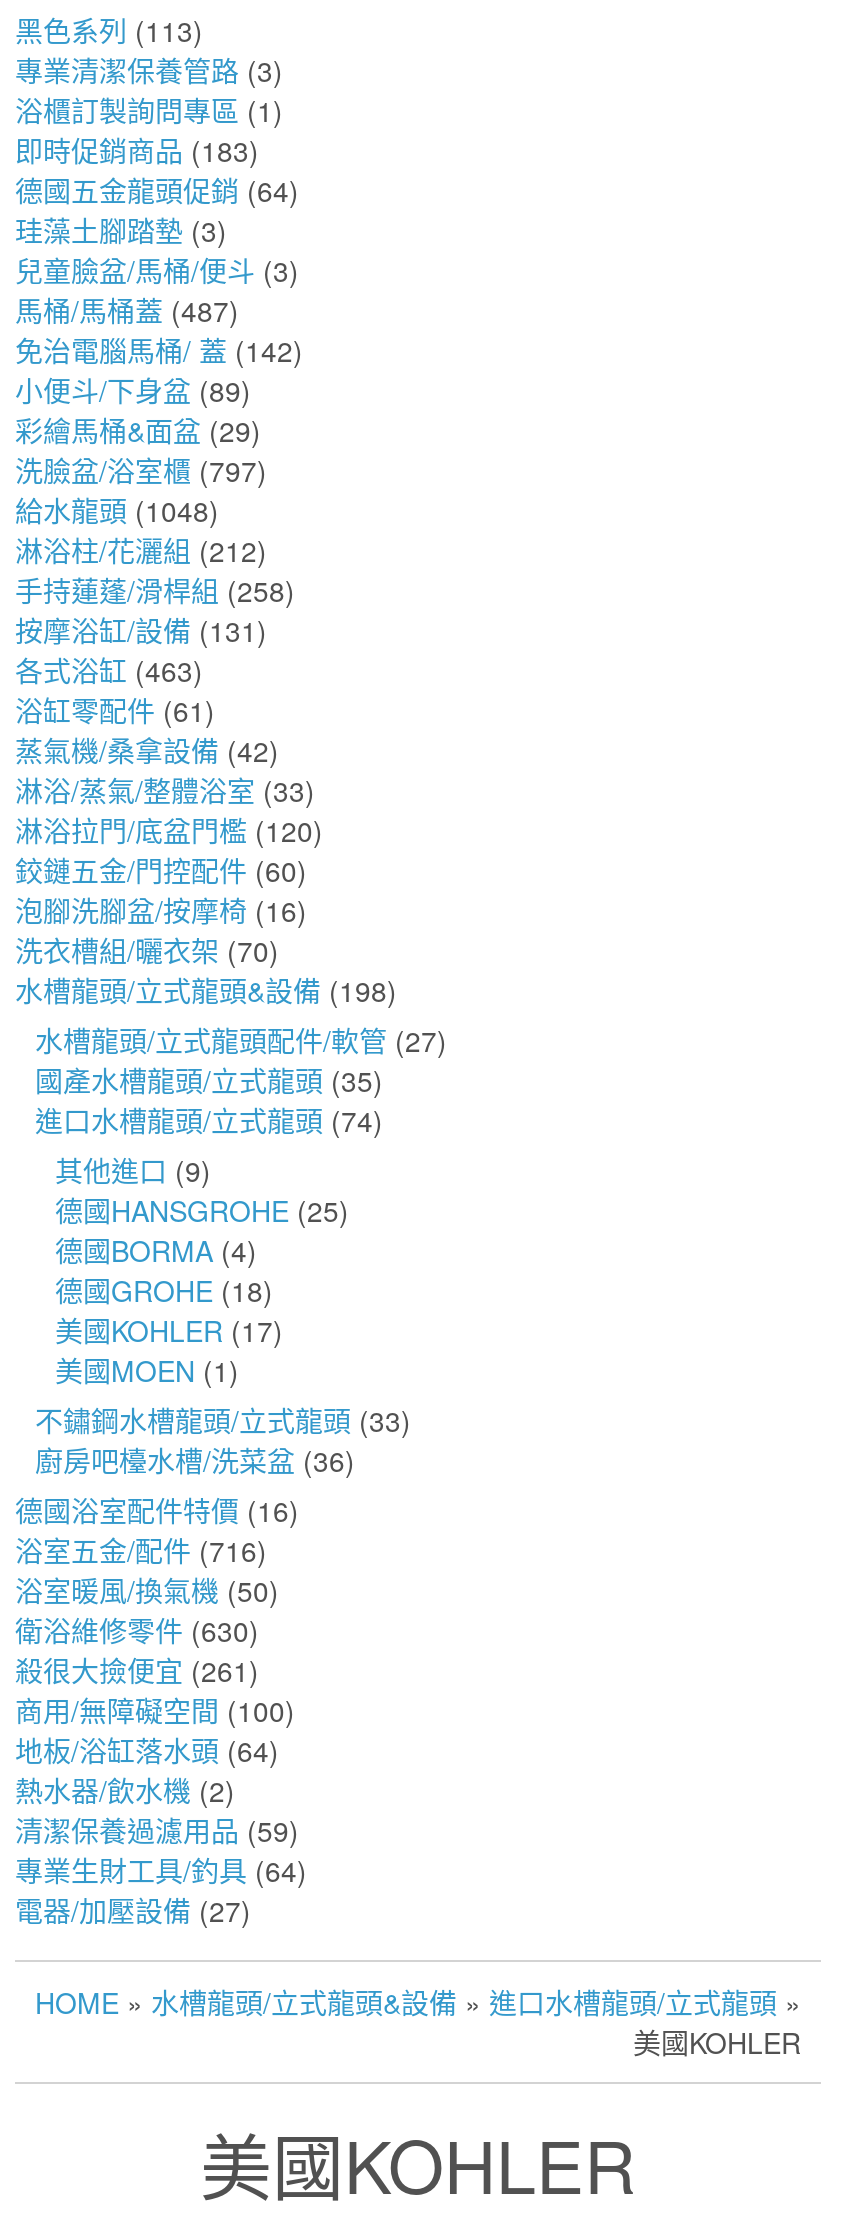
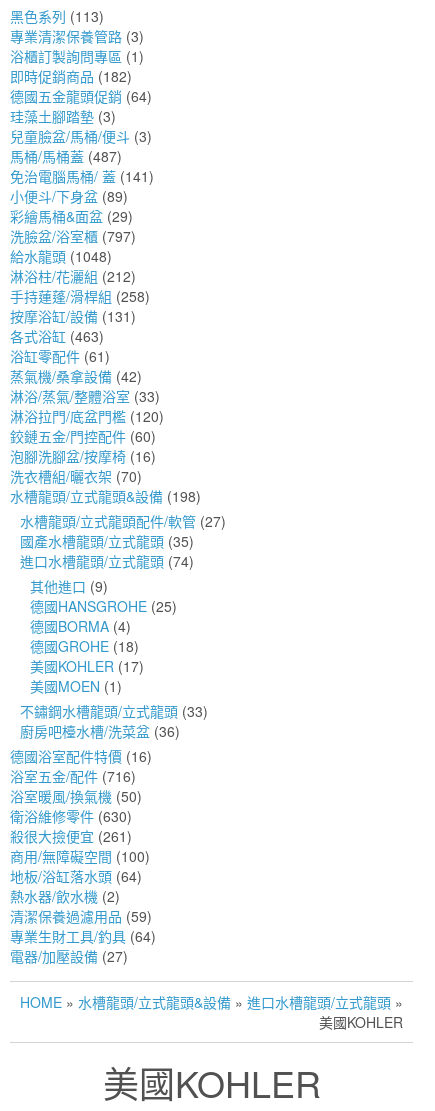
- 即時促銷商品 (183)
+ 即時促銷商品 (182)

- 免治電腦馬桶/ 蓋 (142)
+ 免治電腦馬桶/ 蓋 (141)
